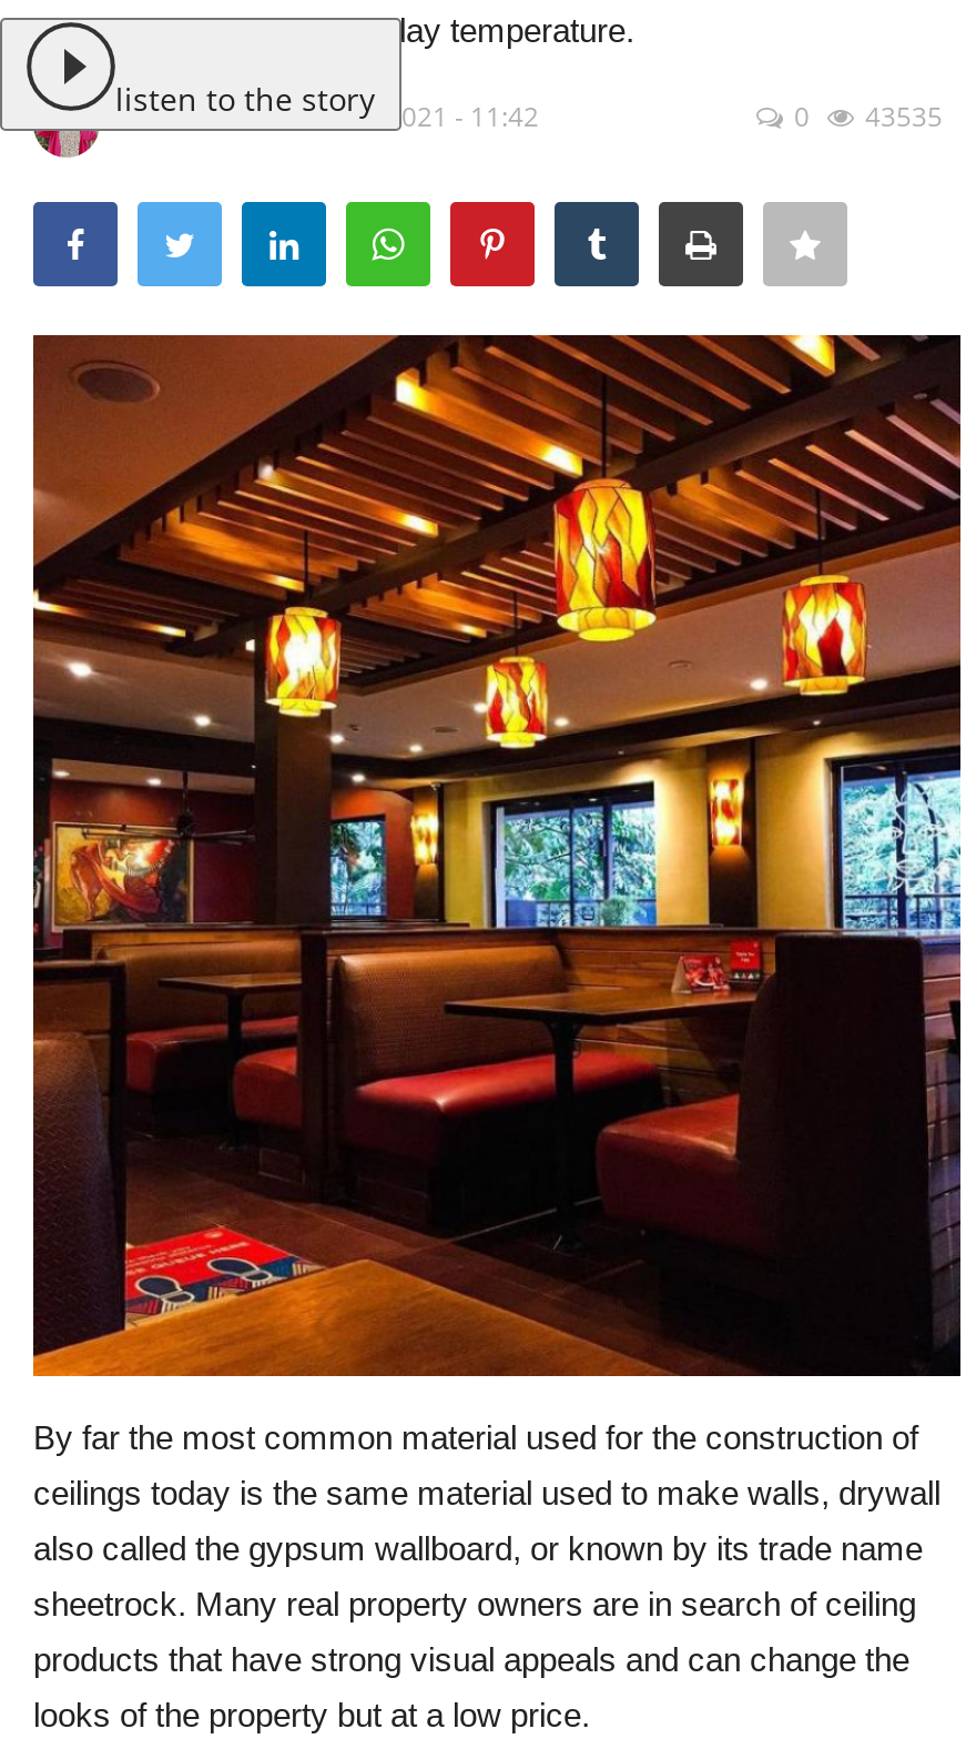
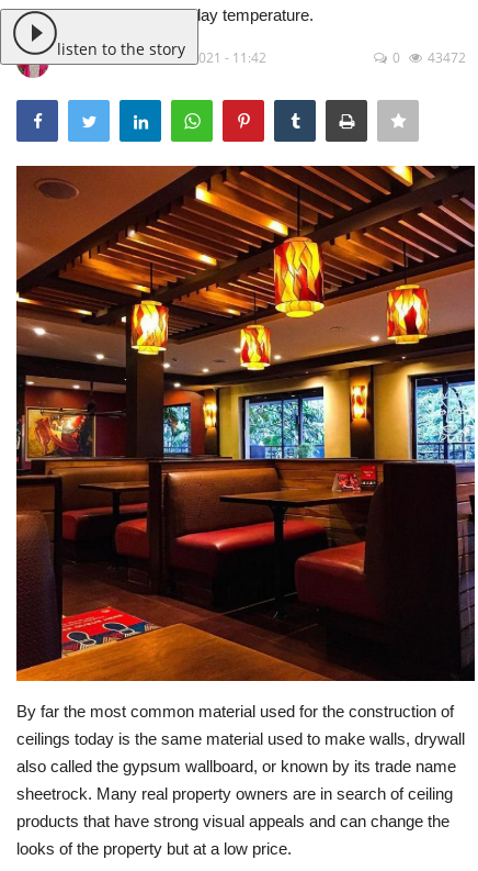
- 0 43535
+ 0 43472
